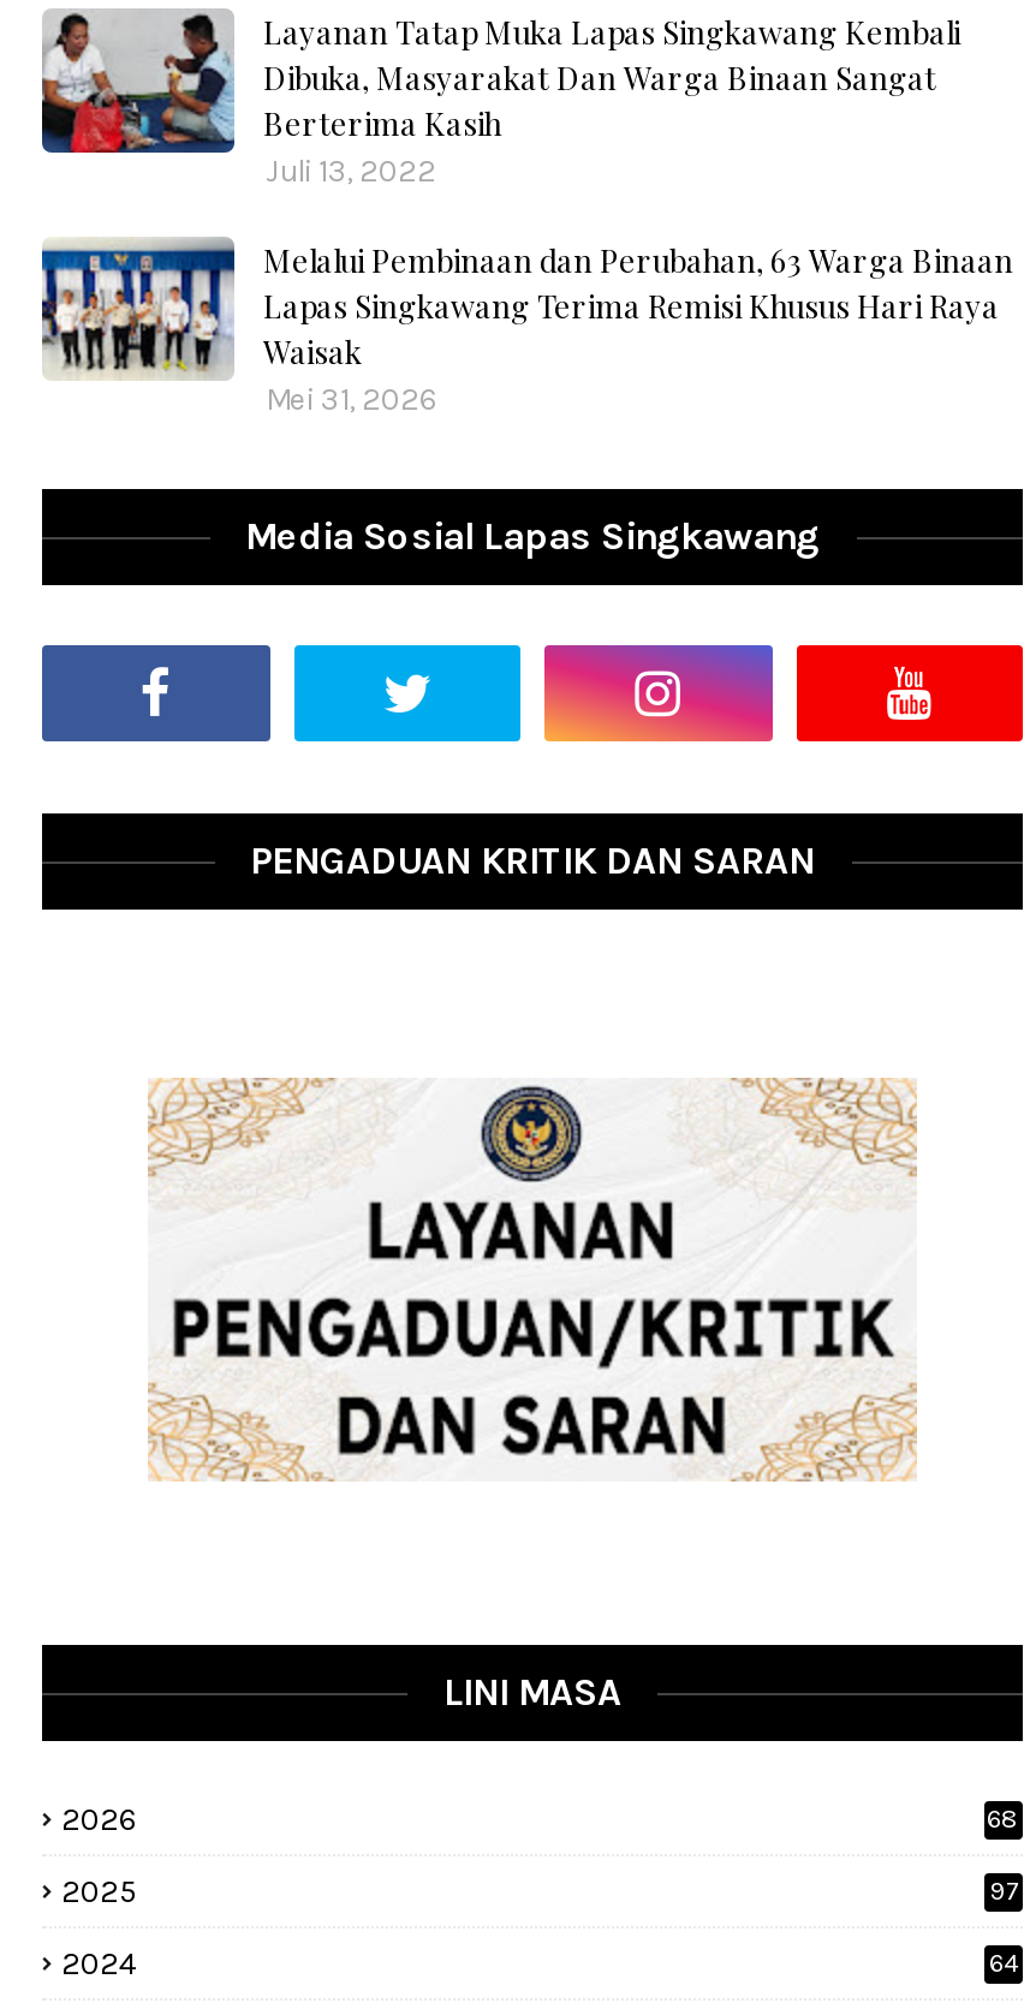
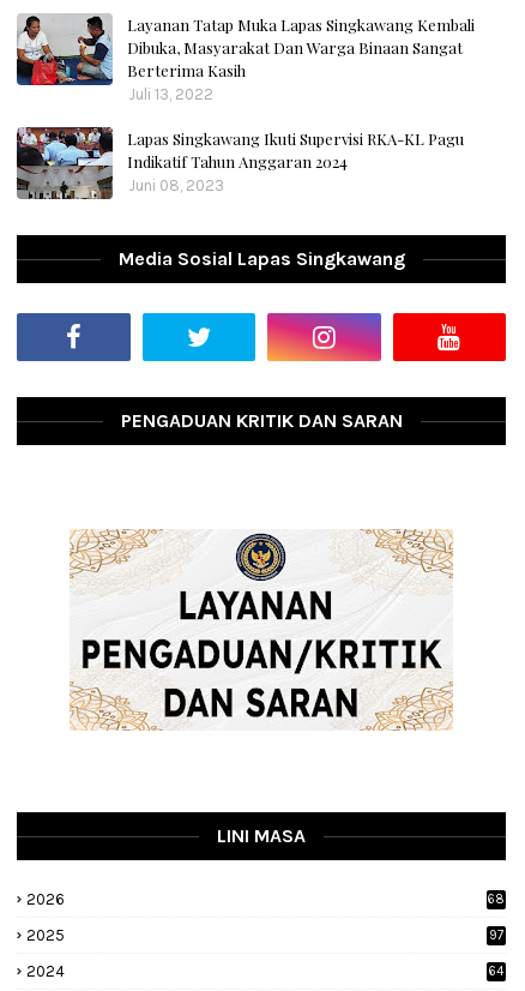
- [image]
- Melalui Pembinaan dan Perubahan, 63 Warga Binaan
- Lapas Singkawang Terima Remisi Khusus Hari Raya
- Waisak
- Mei 31, 2026
+ [image]
+ Lapas Singkawang Ikuti Supervisi RKA-KL Pagu
+ Indikatif Tahun Anggaran 2024
+ Juni 08, 2023
